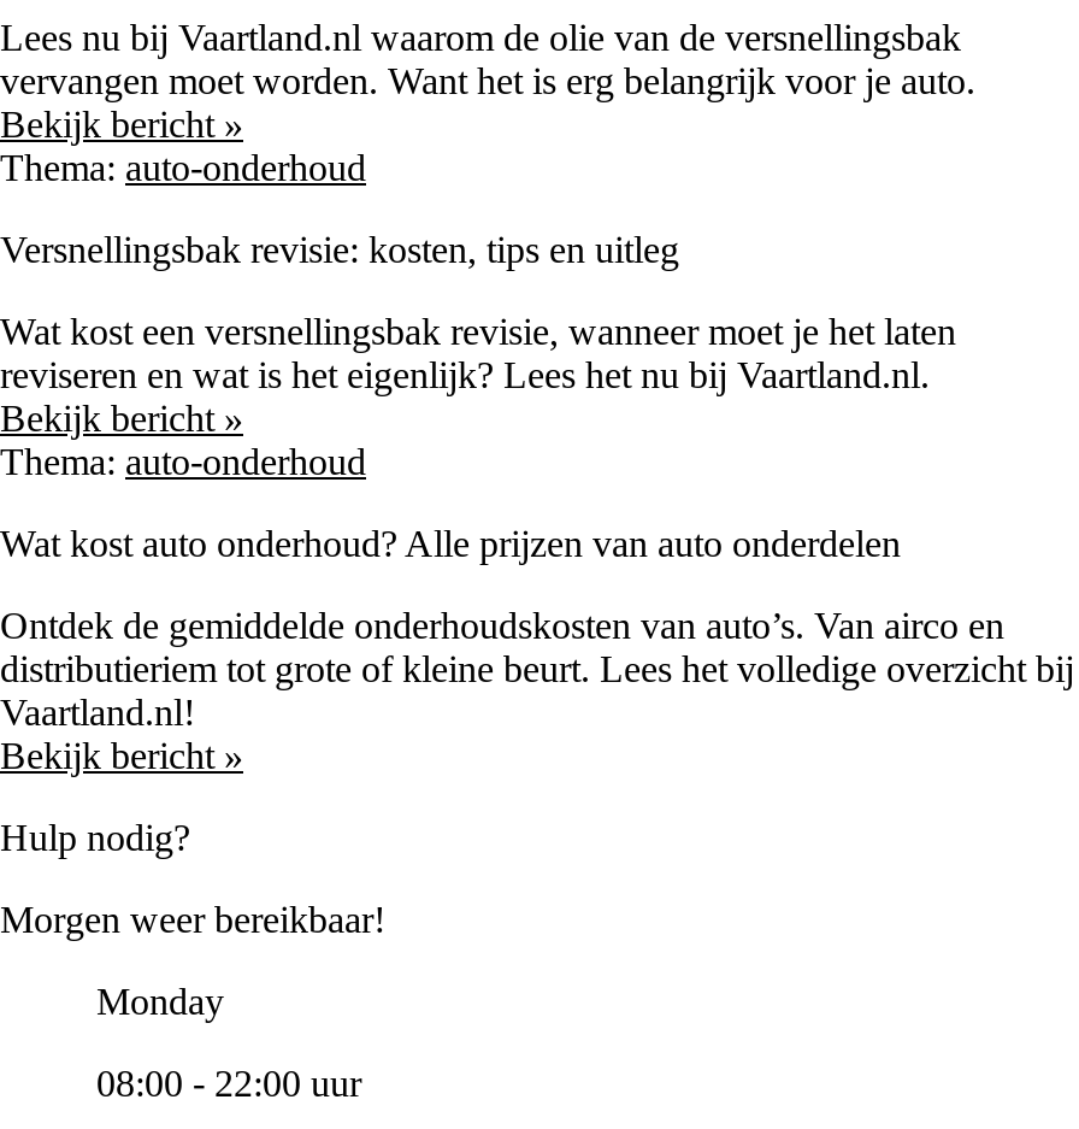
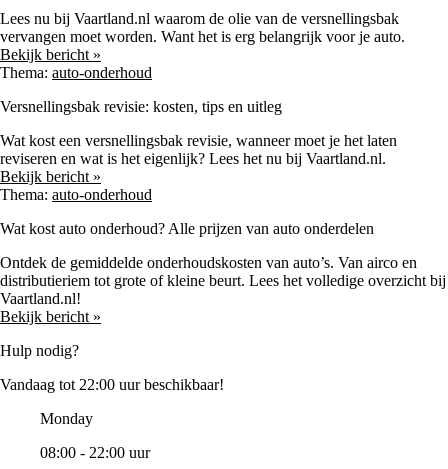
- Morgen weer bereikbaar!
+ Vandaag tot 22:00 uur beschikbaar!
